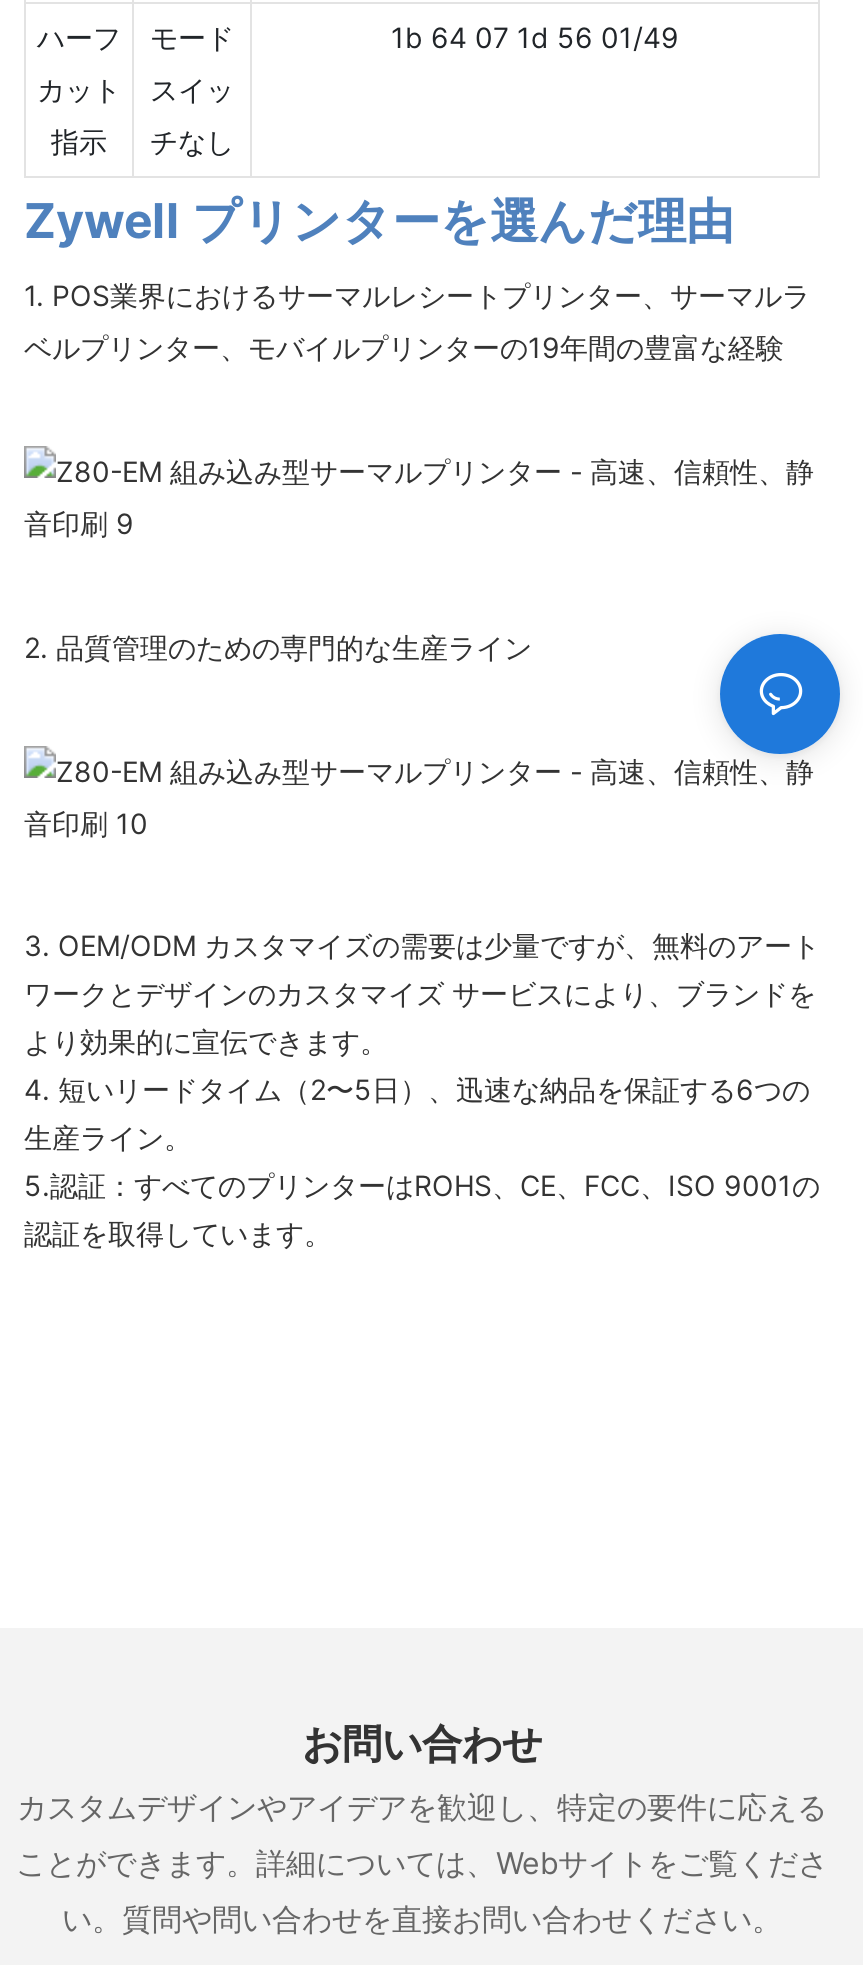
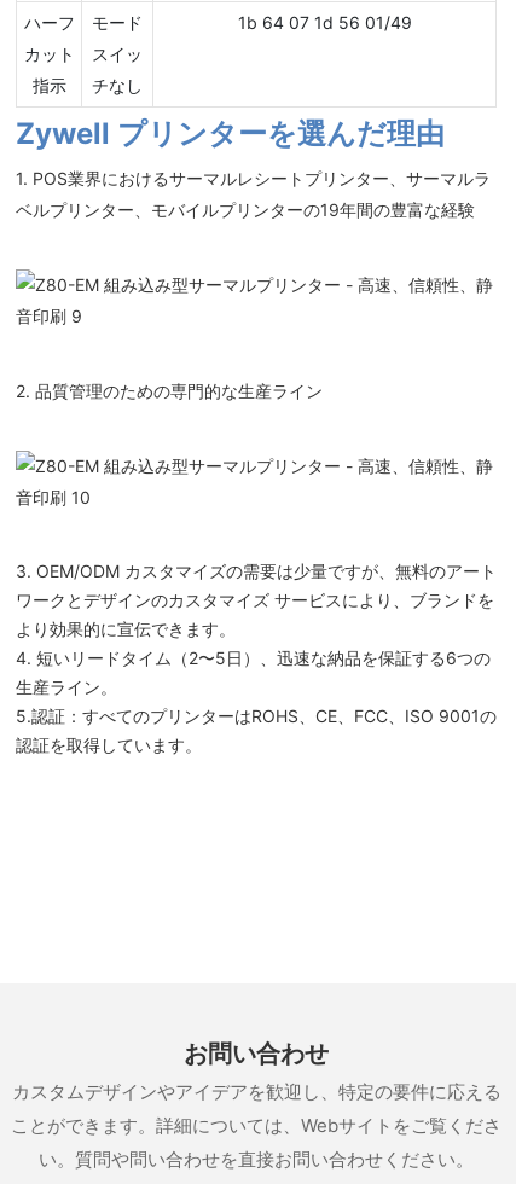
- [image]
